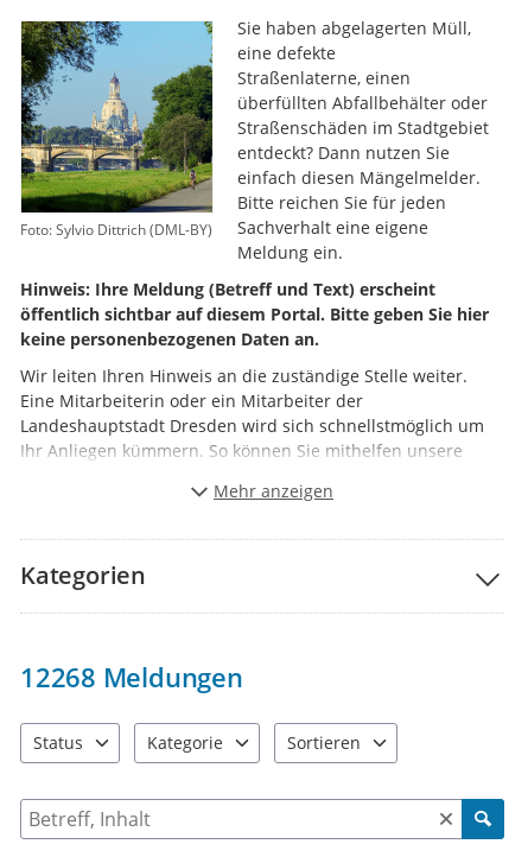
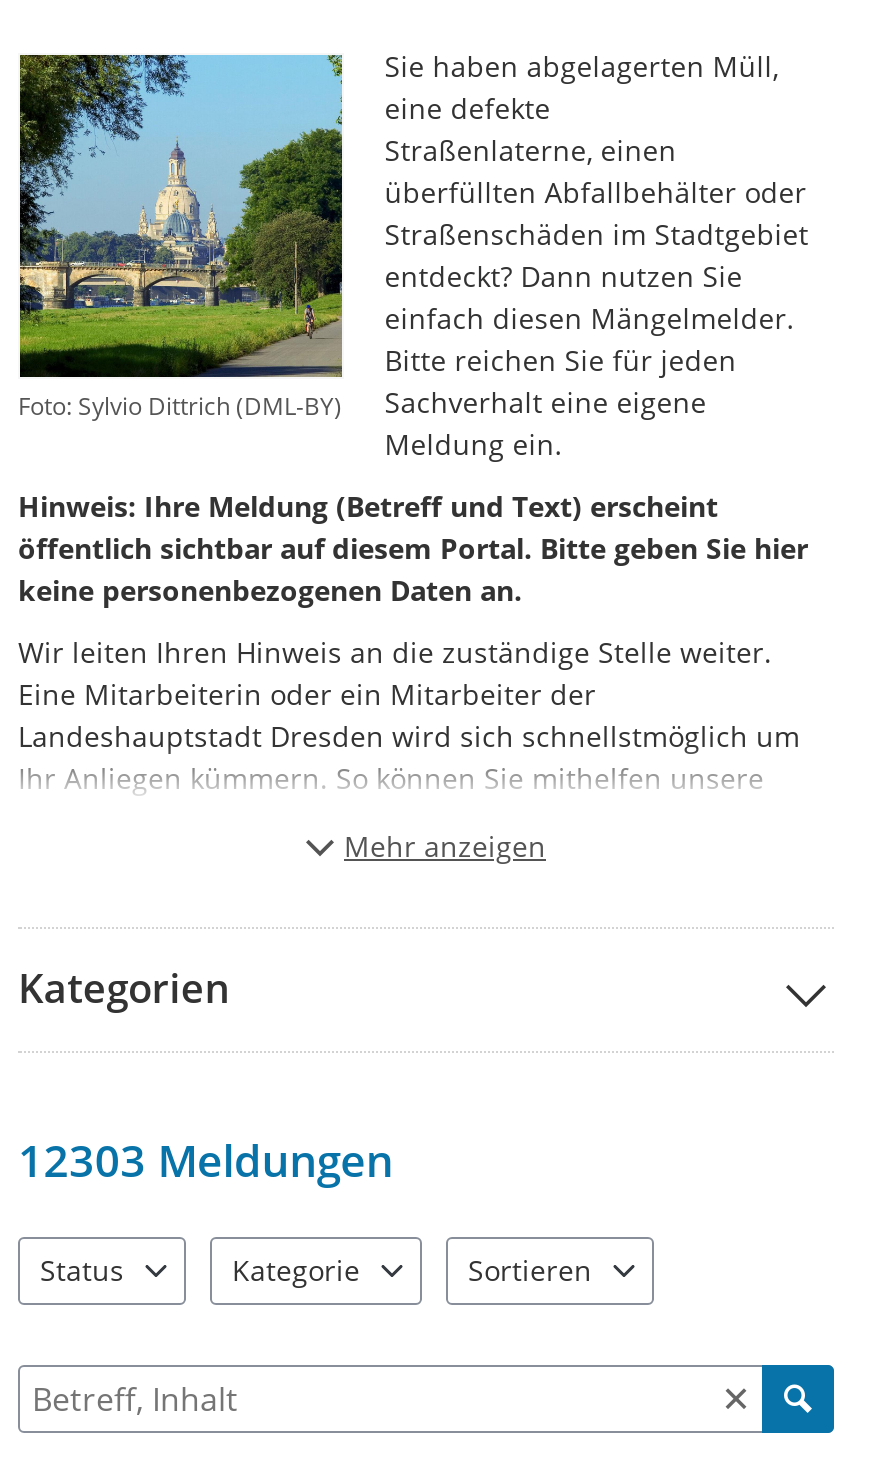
- 12268 Meldungen
+ 12303 Meldungen
